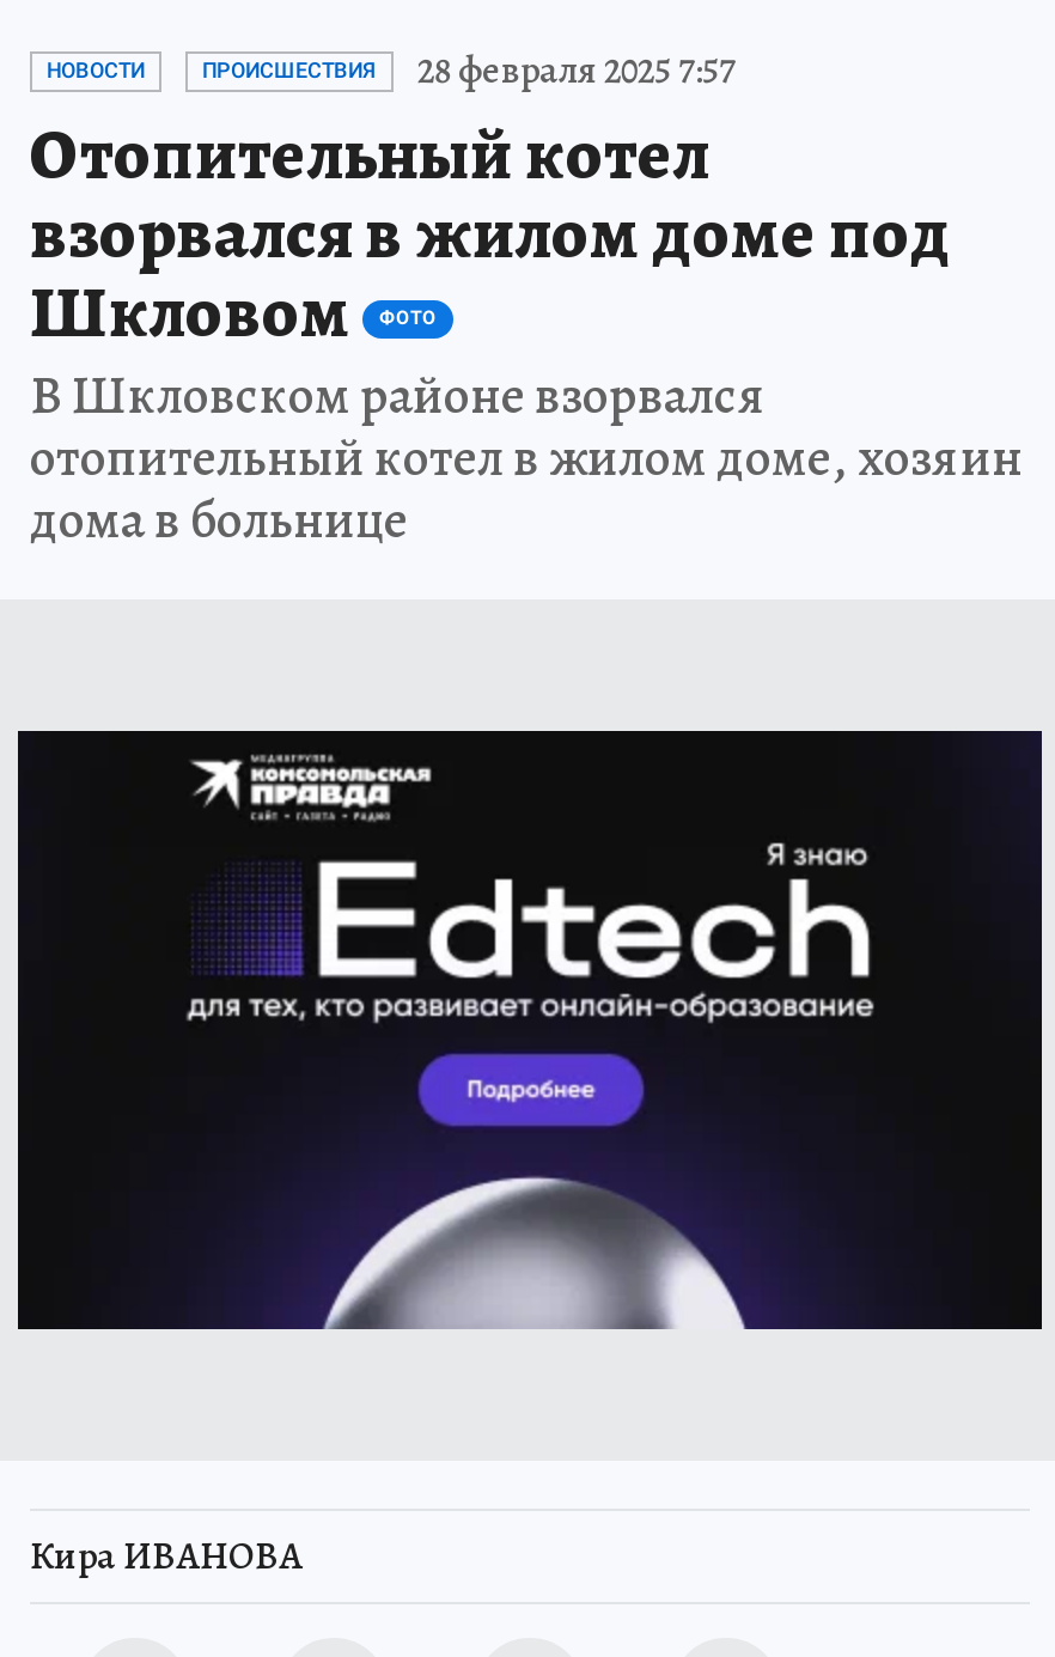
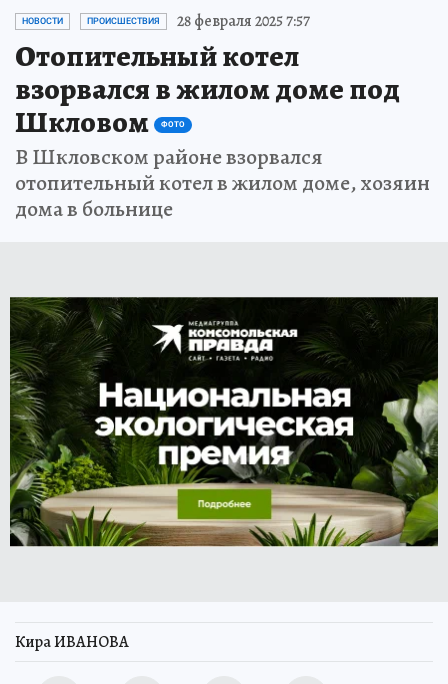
- [image]
+ [image]
